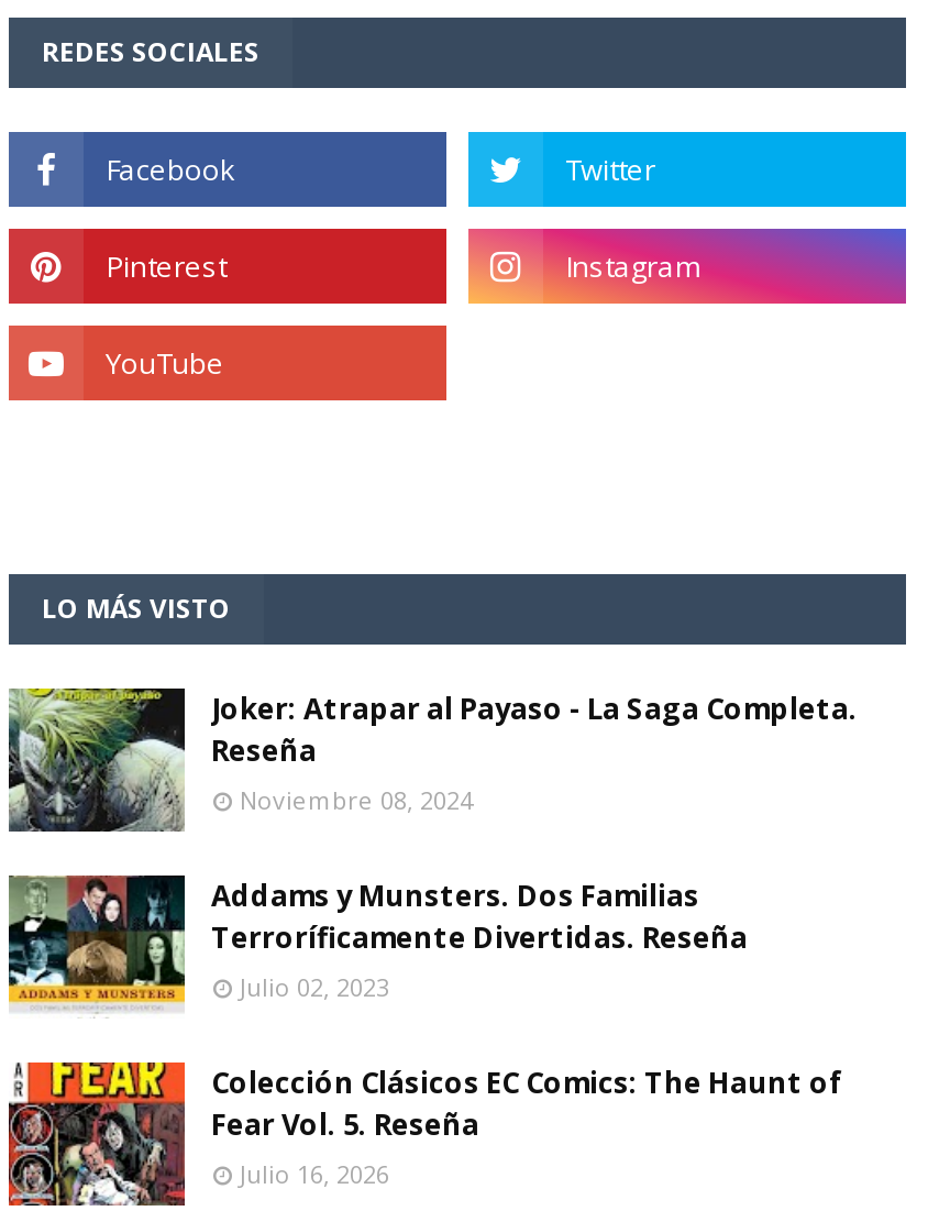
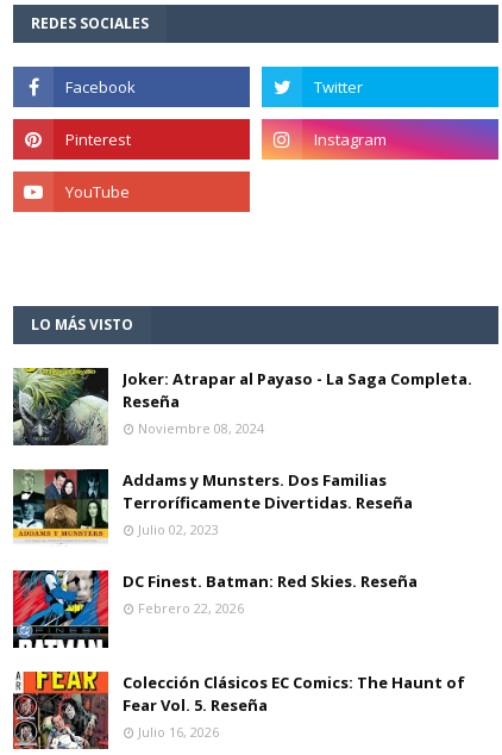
+ [image]
+ DC Finest. Batman: Red Skies. Reseña
+ Febrero 22, 2026
